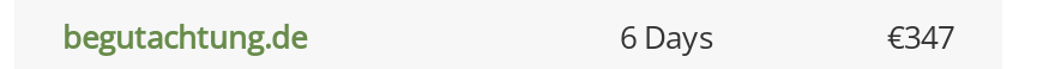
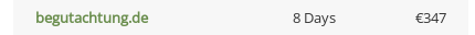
- 6 Days
+ 8 Days
